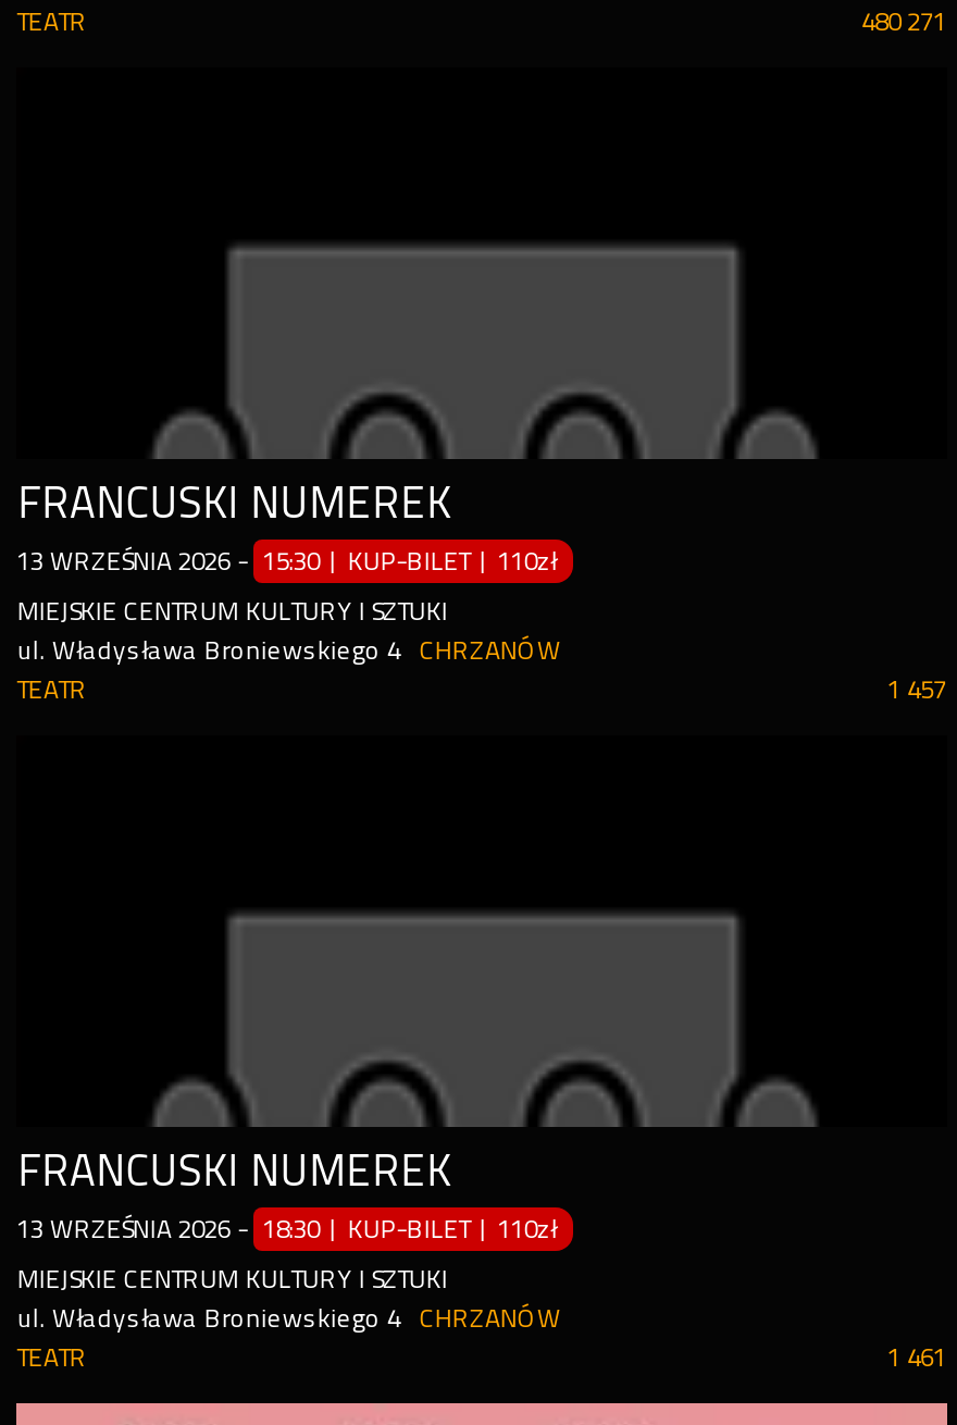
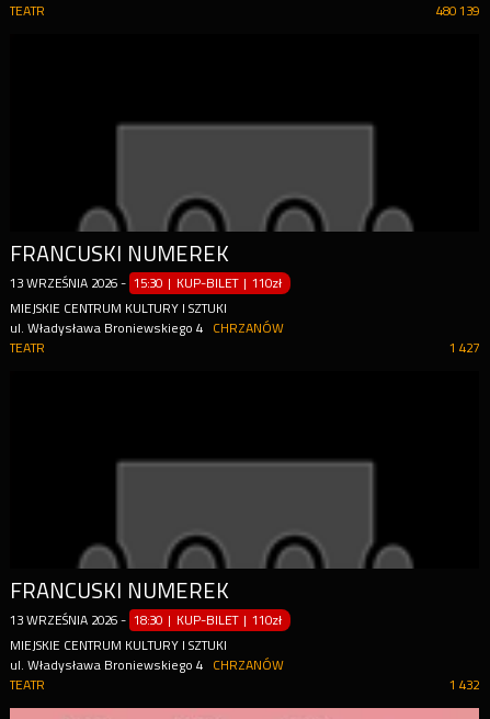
- 480 271
+ 480 139

- 1 457
+ 1 427

- 1 461
+ 1 432
